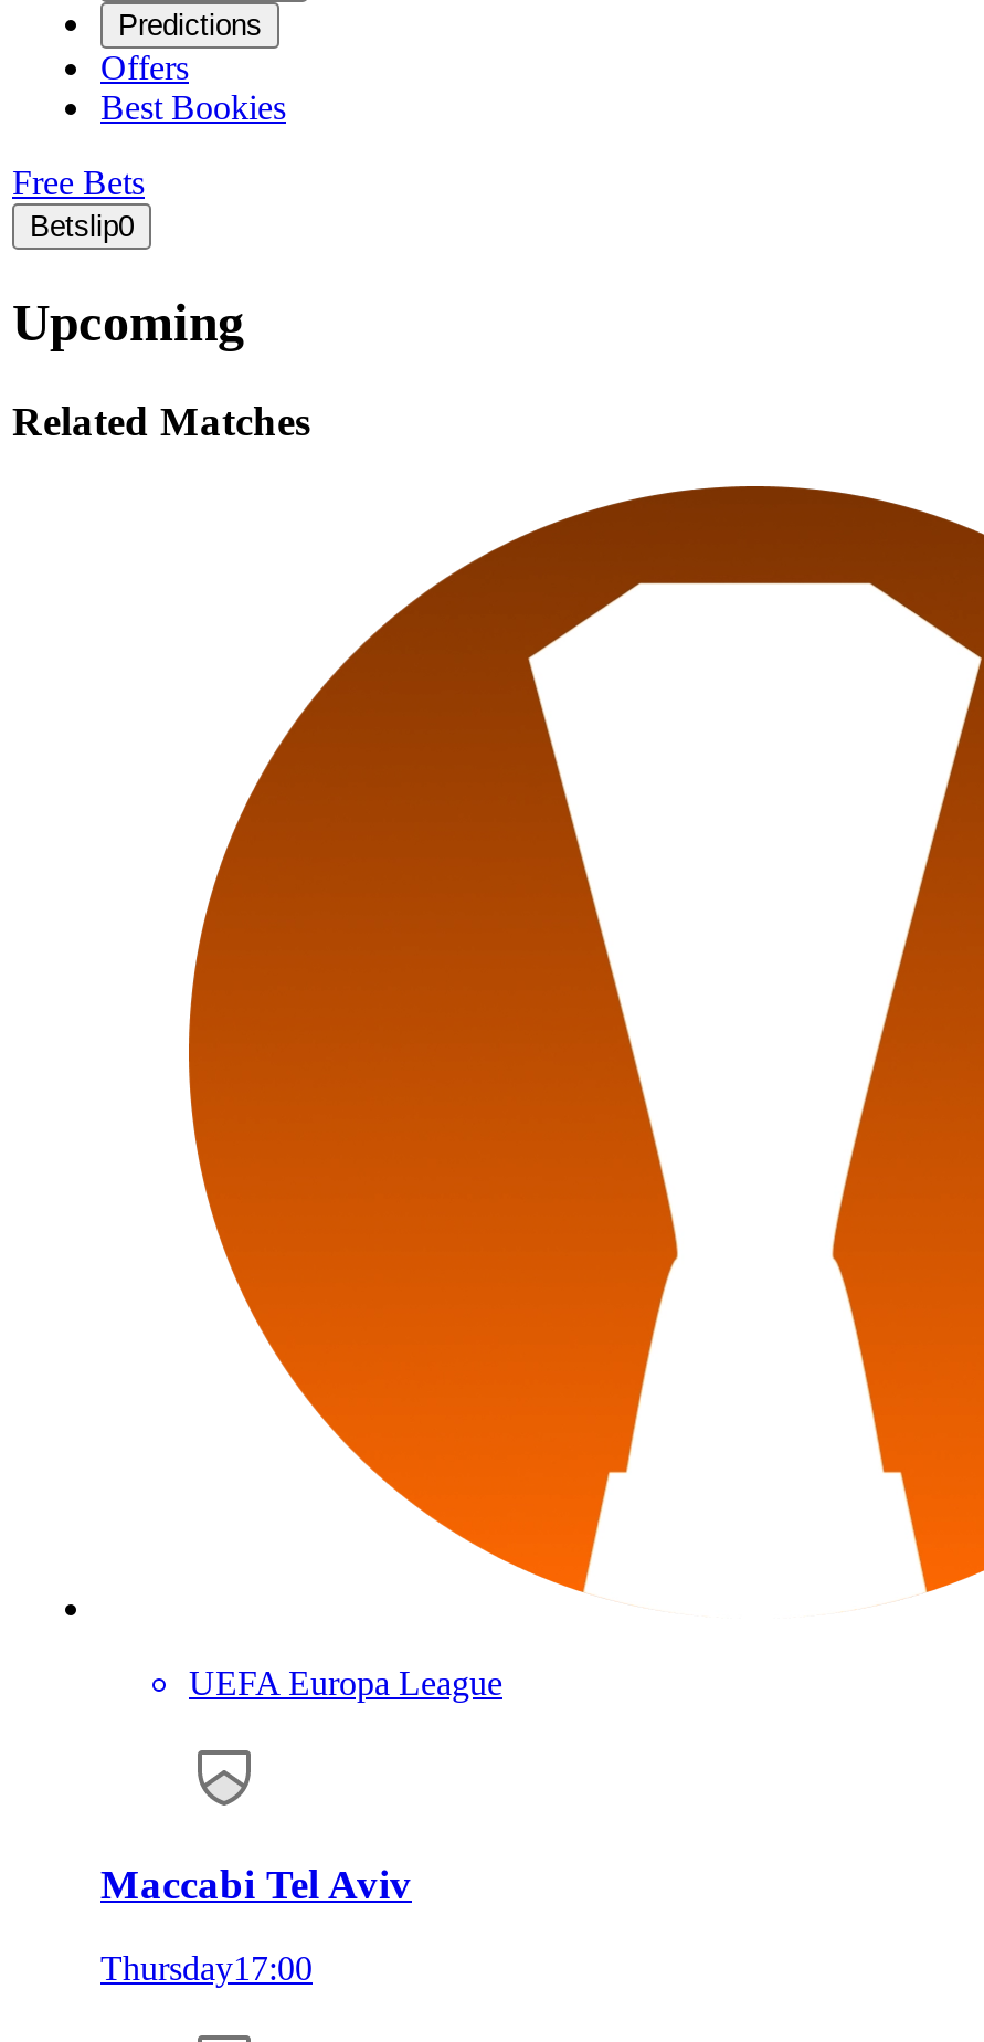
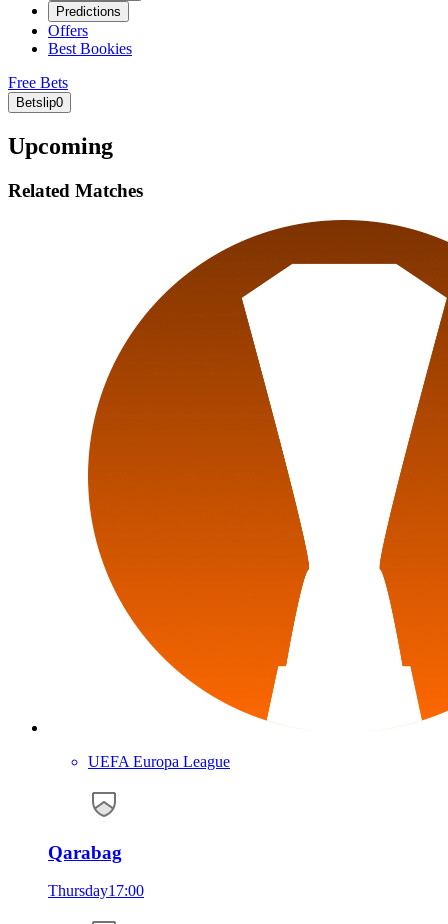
- Maccabi Tel Aviv
+ Qarabag
